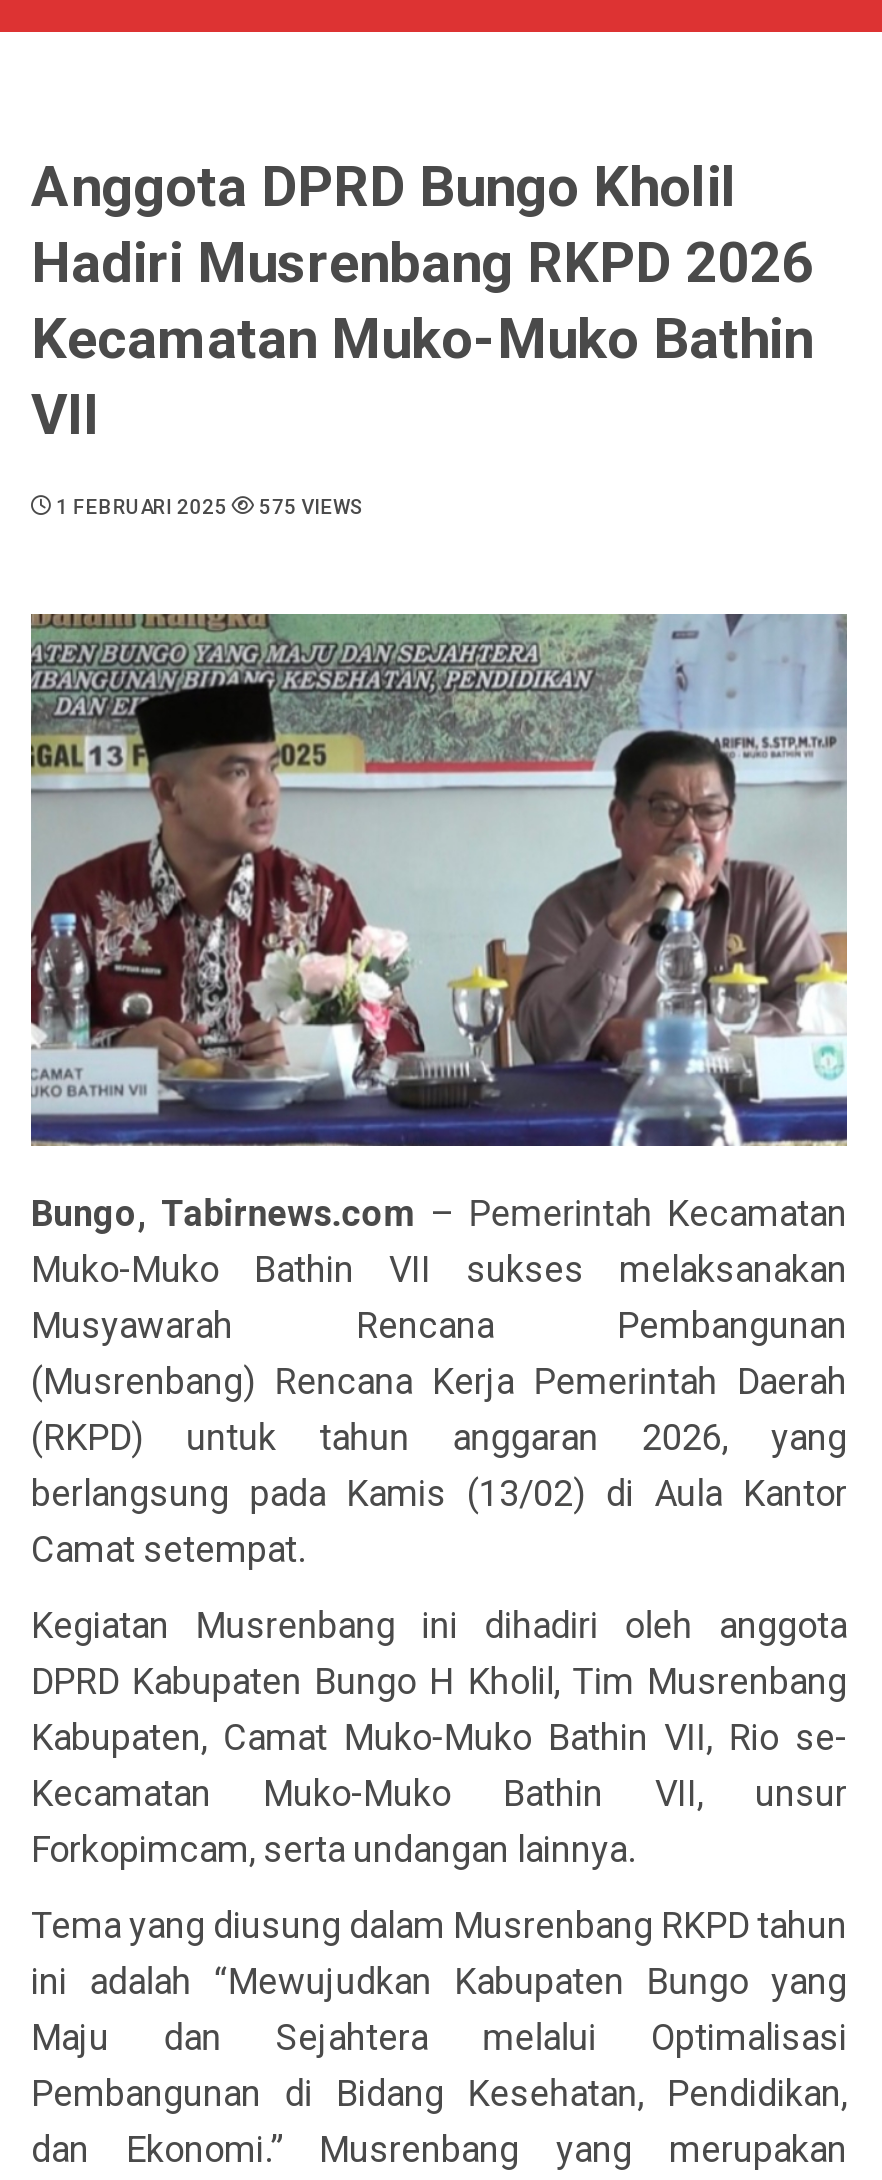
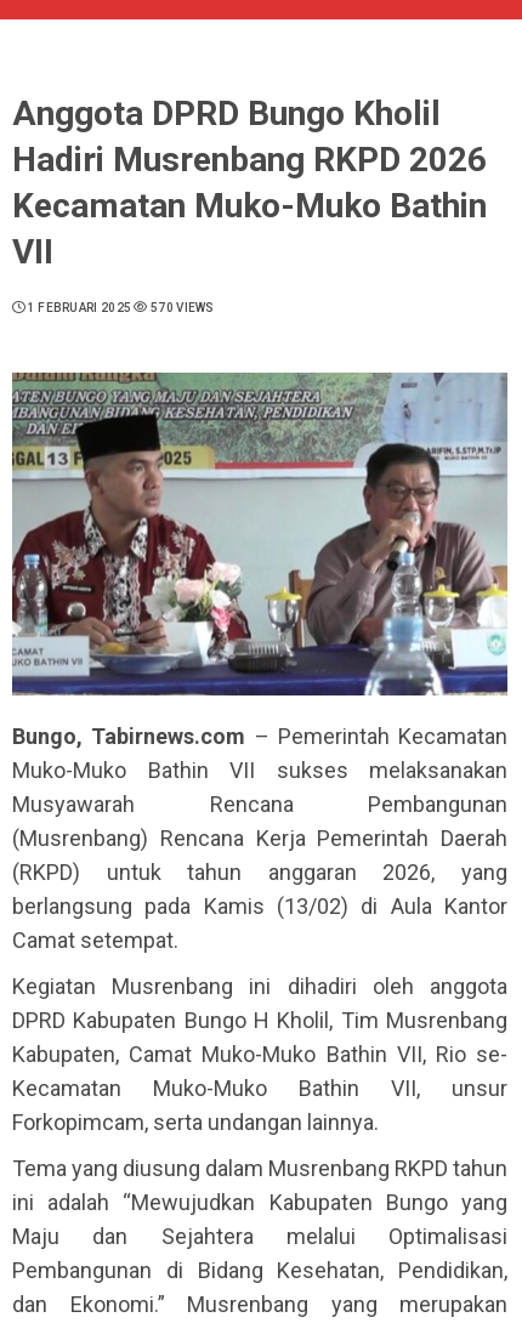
- 1 FEBRUARI 2025 575 VIEWS
+ 1 FEBRUARI 2025 570 VIEWS
